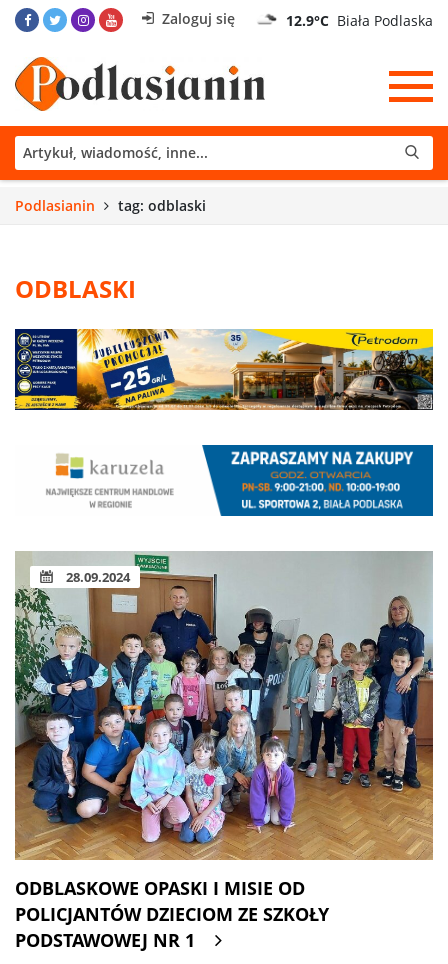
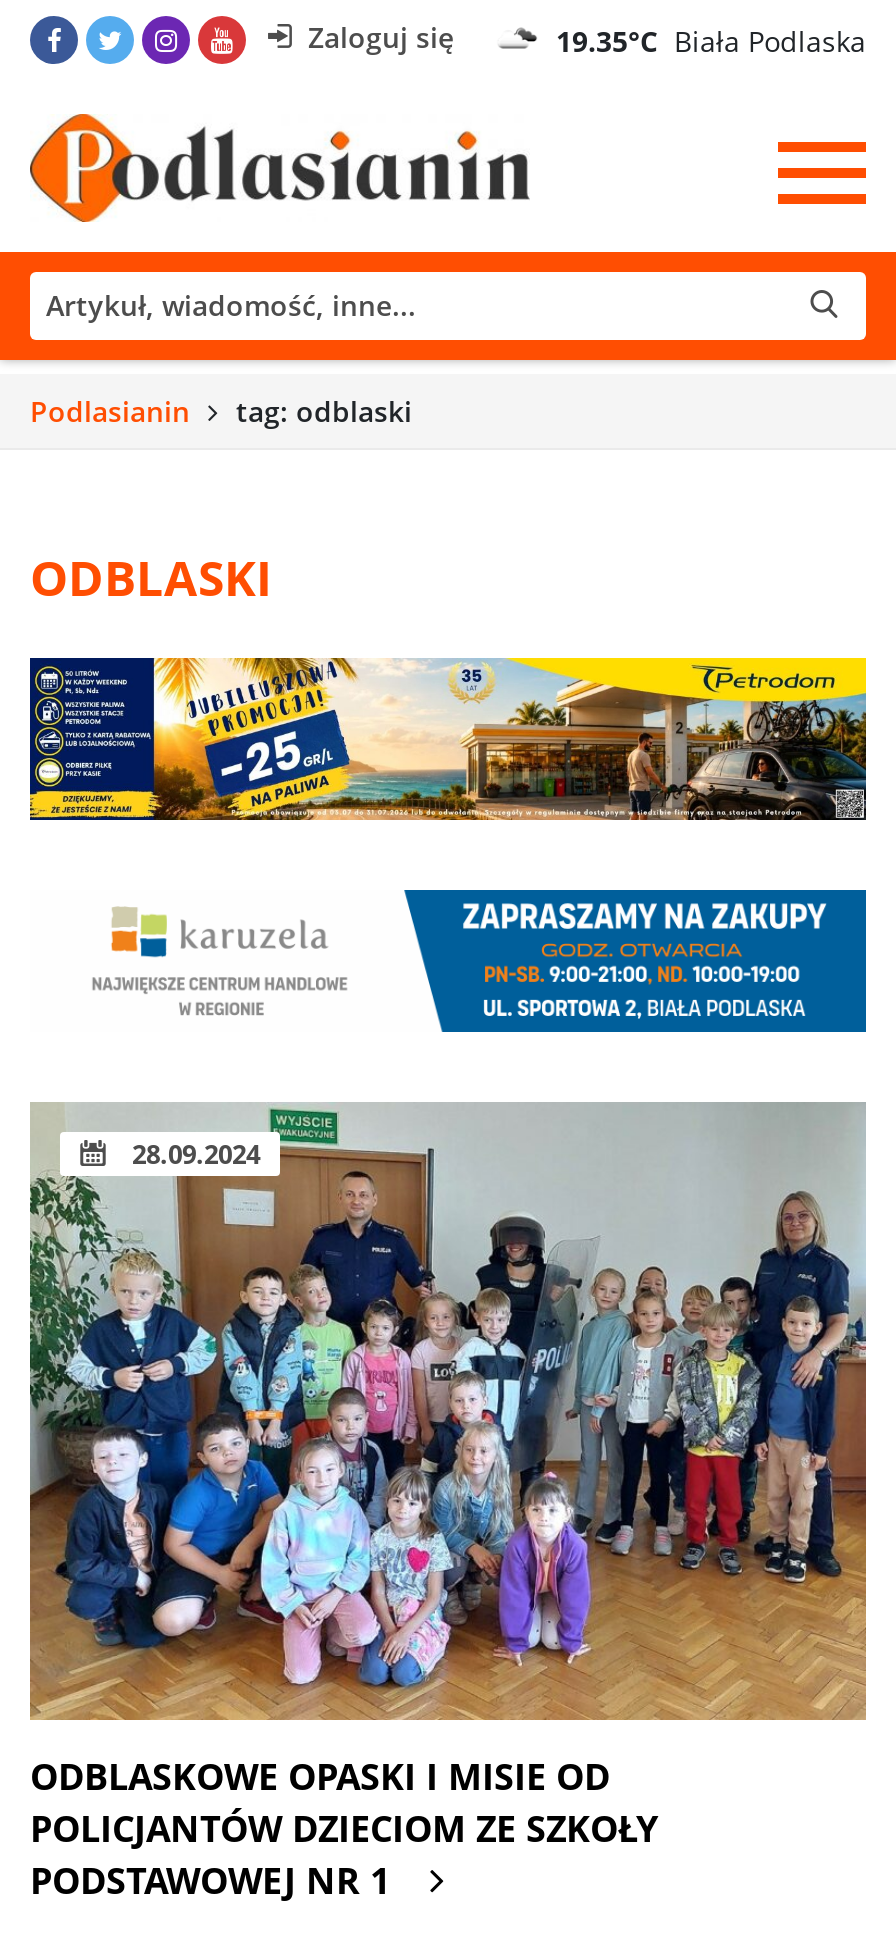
- 12.9°C Biała Podlaska
+ 19.35°C Biała Podlaska
